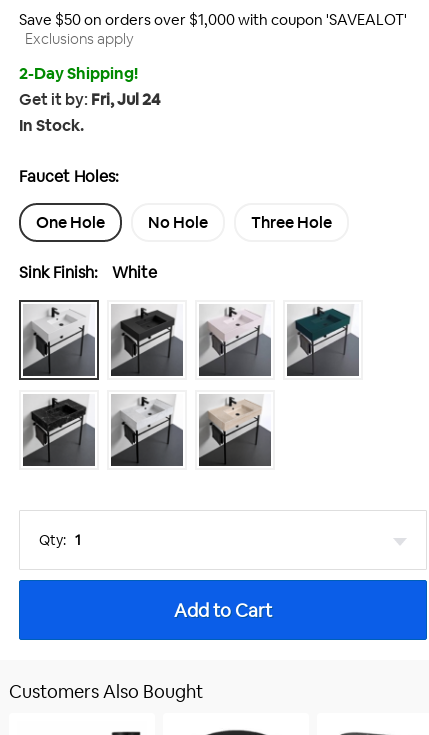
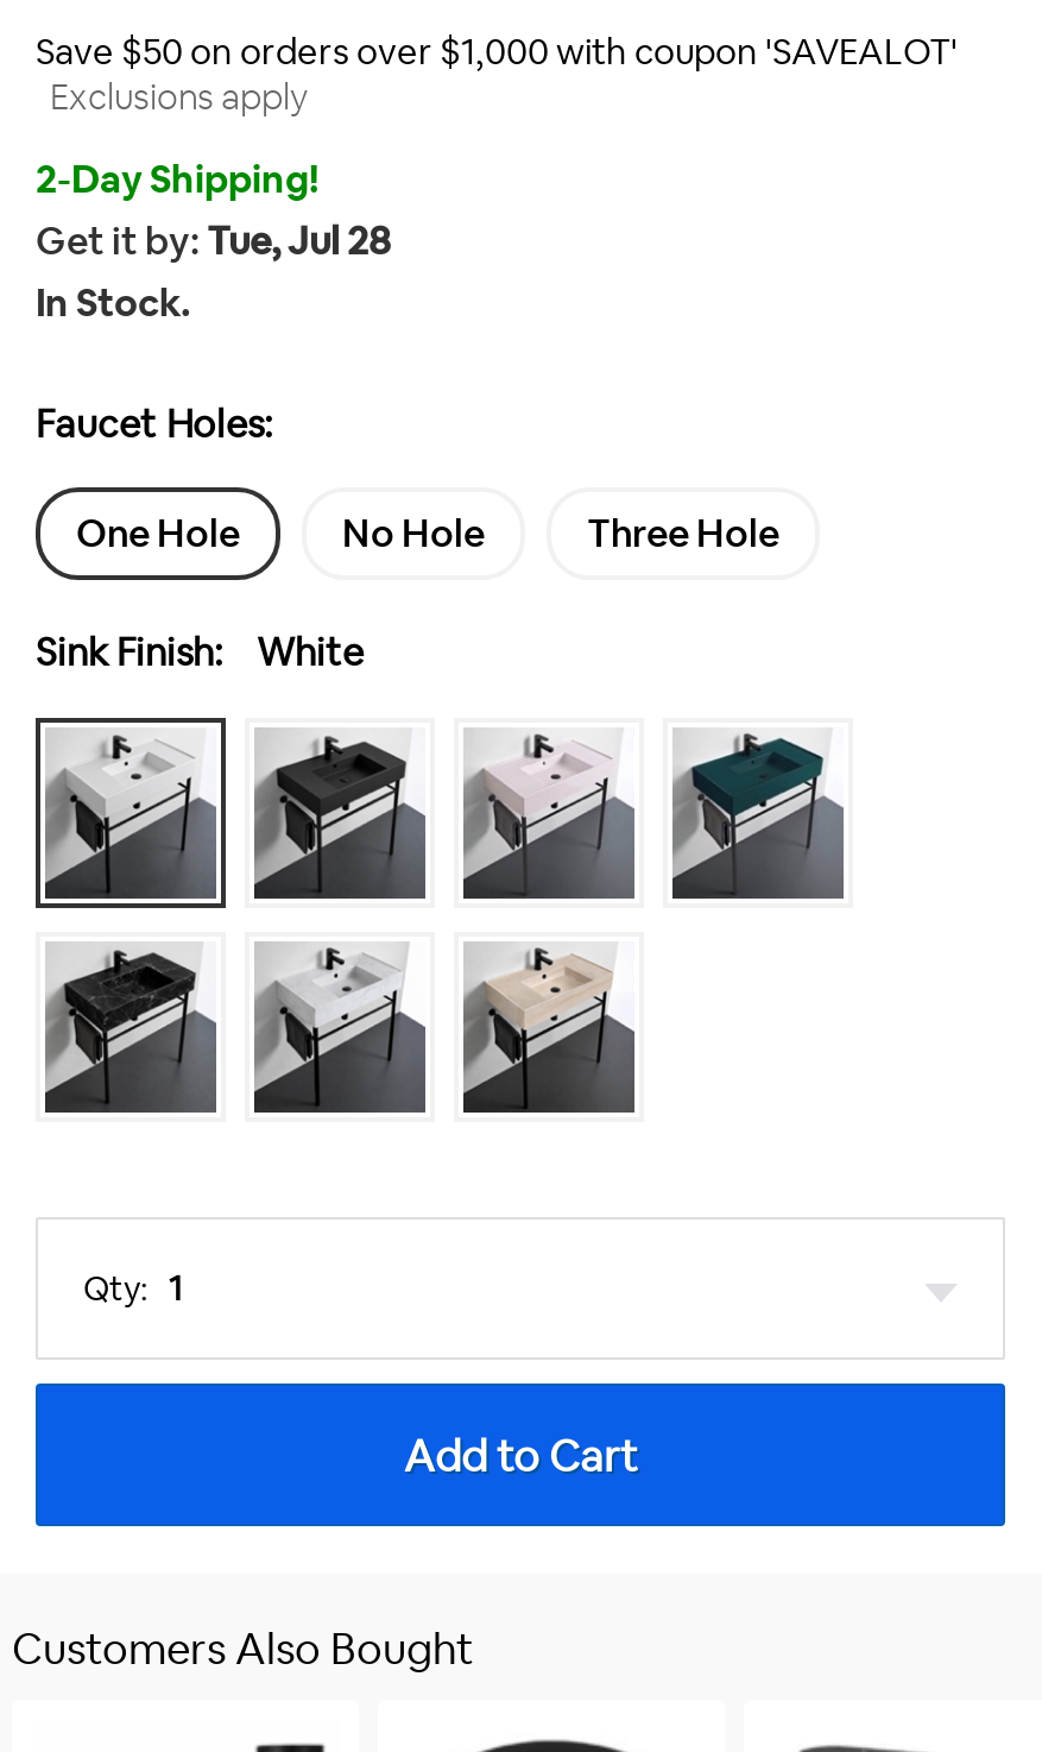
- Get it by: Fri, Jul 24
+ Get it by: Tue, Jul 28
